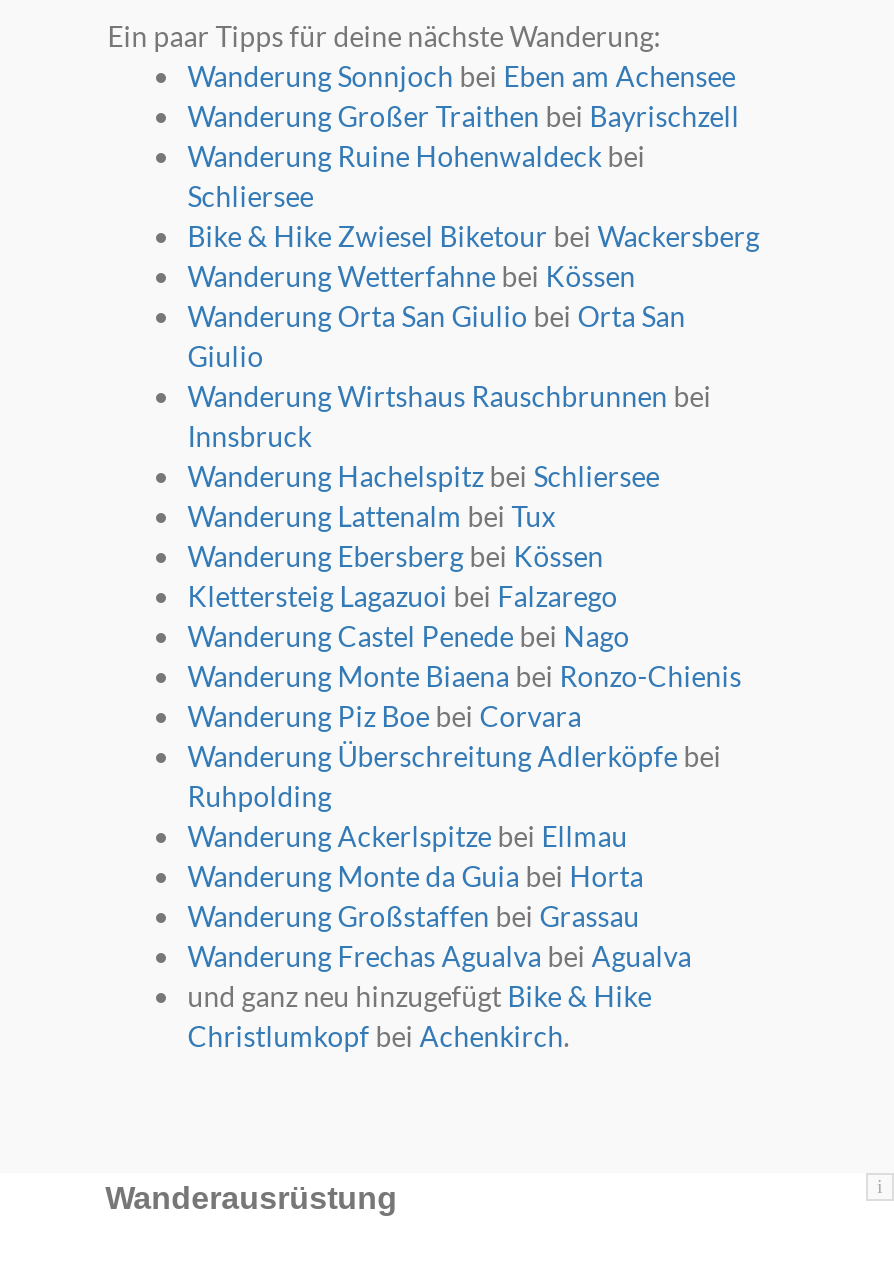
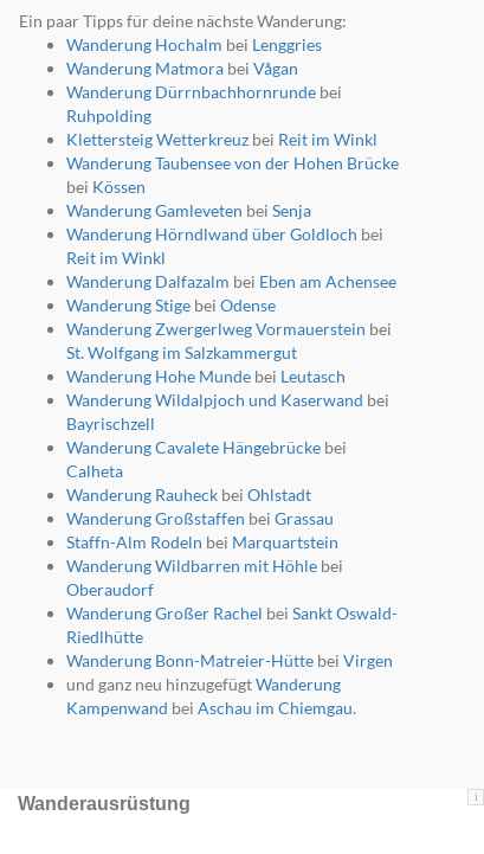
- Wanderung Sonnjoch bei Eben am Achensee
- Wanderung Großer Traithen bei Bayrischzell
- Wanderung Ruine Hohenwaldeck bei
- Schliersee
- Bike & Hike Zwiesel Biketour bei Wackersberg
- Wanderung Wetterfahne bei Kössen
- Wanderung Orta San Giulio bei Orta San
- Giulio
- Wanderung Wirtshaus Rauschbrunnen bei
- Innsbruck
- Wanderung Hachelspitz bei Schliersee
- Wanderung Lattenalm bei Tux
- Wanderung Ebersberg bei Kössen
- Klettersteig Lagazuoi bei Falzarego
- Wanderung Castel Penede bei Nago
- Wanderung Monte Biaena bei Ronzo-Chienis
- Wanderung Piz Boe bei Corvara
- Wanderung Überschreitung Adlerköpfe bei
+ Wanderung Hochalm bei Lenggries
+ Wanderung Matmora bei Vågan
+ Wanderung Dürrnbachhornrunde bei

moved up: Ruhpolding

- Wanderung Ackerlspitze bei Ellmau
- Wanderung Monte da Guia bei Horta
+ Klettersteig Wetterkreuz bei Reit im Winkl
+ Wanderung Taubensee von der Hohen Brücke
+ bei Kössen
+ Wanderung Gamleveten bei Senja
+ Wanderung Hörndlwand über Goldloch bei
+ Reit im Winkl
+ Wanderung Dalfazalm bei Eben am Achensee
+ Wanderung Stige bei Odense
+ Wanderung Zwergerlweg Vormauerstein bei
+ St. Wolfgang im Salzkammergut
+ Wanderung Hohe Munde bei Leutasch
+ Wanderung Wildalpjoch und Kaserwand bei
+ Bayrischzell
+ Wanderung Cavalete Hängebrücke bei
+ Calheta
+ Wanderung Rauheck bei Ohlstadt

moved up: Wanderung Großstaffen bei Grassau

- Wanderung Frechas Agualva bei Agualva
- und ganz neu hinzugefügt Bike & Hike
- Christlumkopf bei Achenkirch.
+ Staffn-Alm Rodeln bei Marquartstein
+ Wanderung Wildbarren mit Höhle bei
+ Oberaudorf
+ Wanderung Großer Rachel bei Sankt Oswald-
+ Riedlhütte
+ Wanderung Bonn-Matreier-Hütte bei Virgen
+ und ganz neu hinzugefügt Wanderung
+ Kampenwand bei Aschau im Chiemgau.
